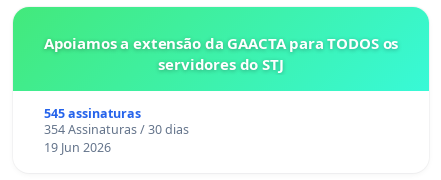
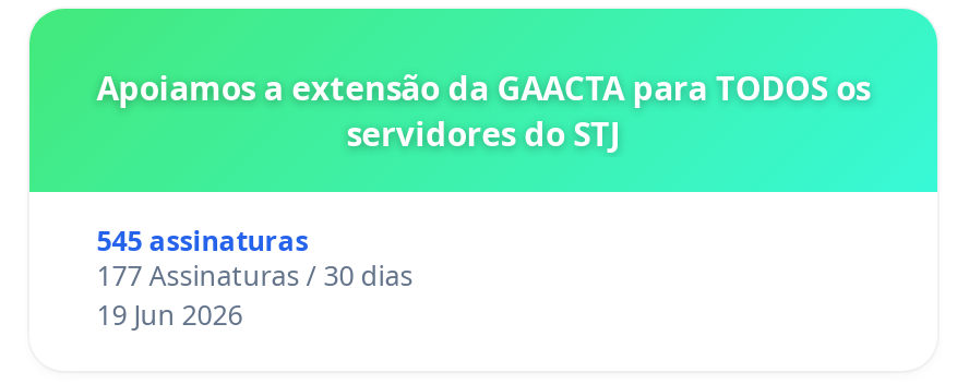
- 354 Assinaturas / 30 dias
+ 177 Assinaturas / 30 dias
